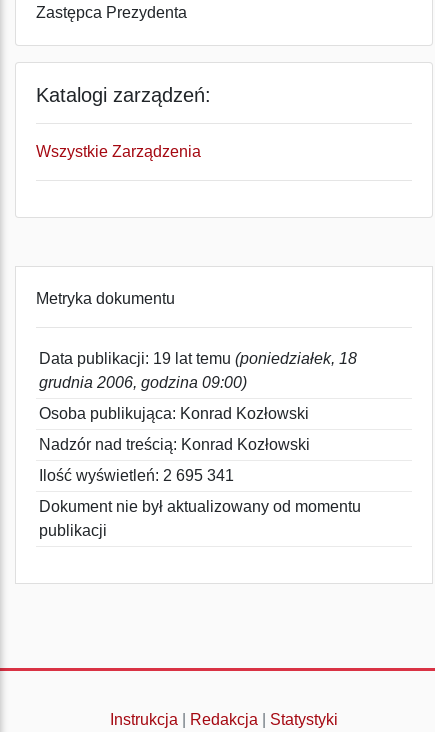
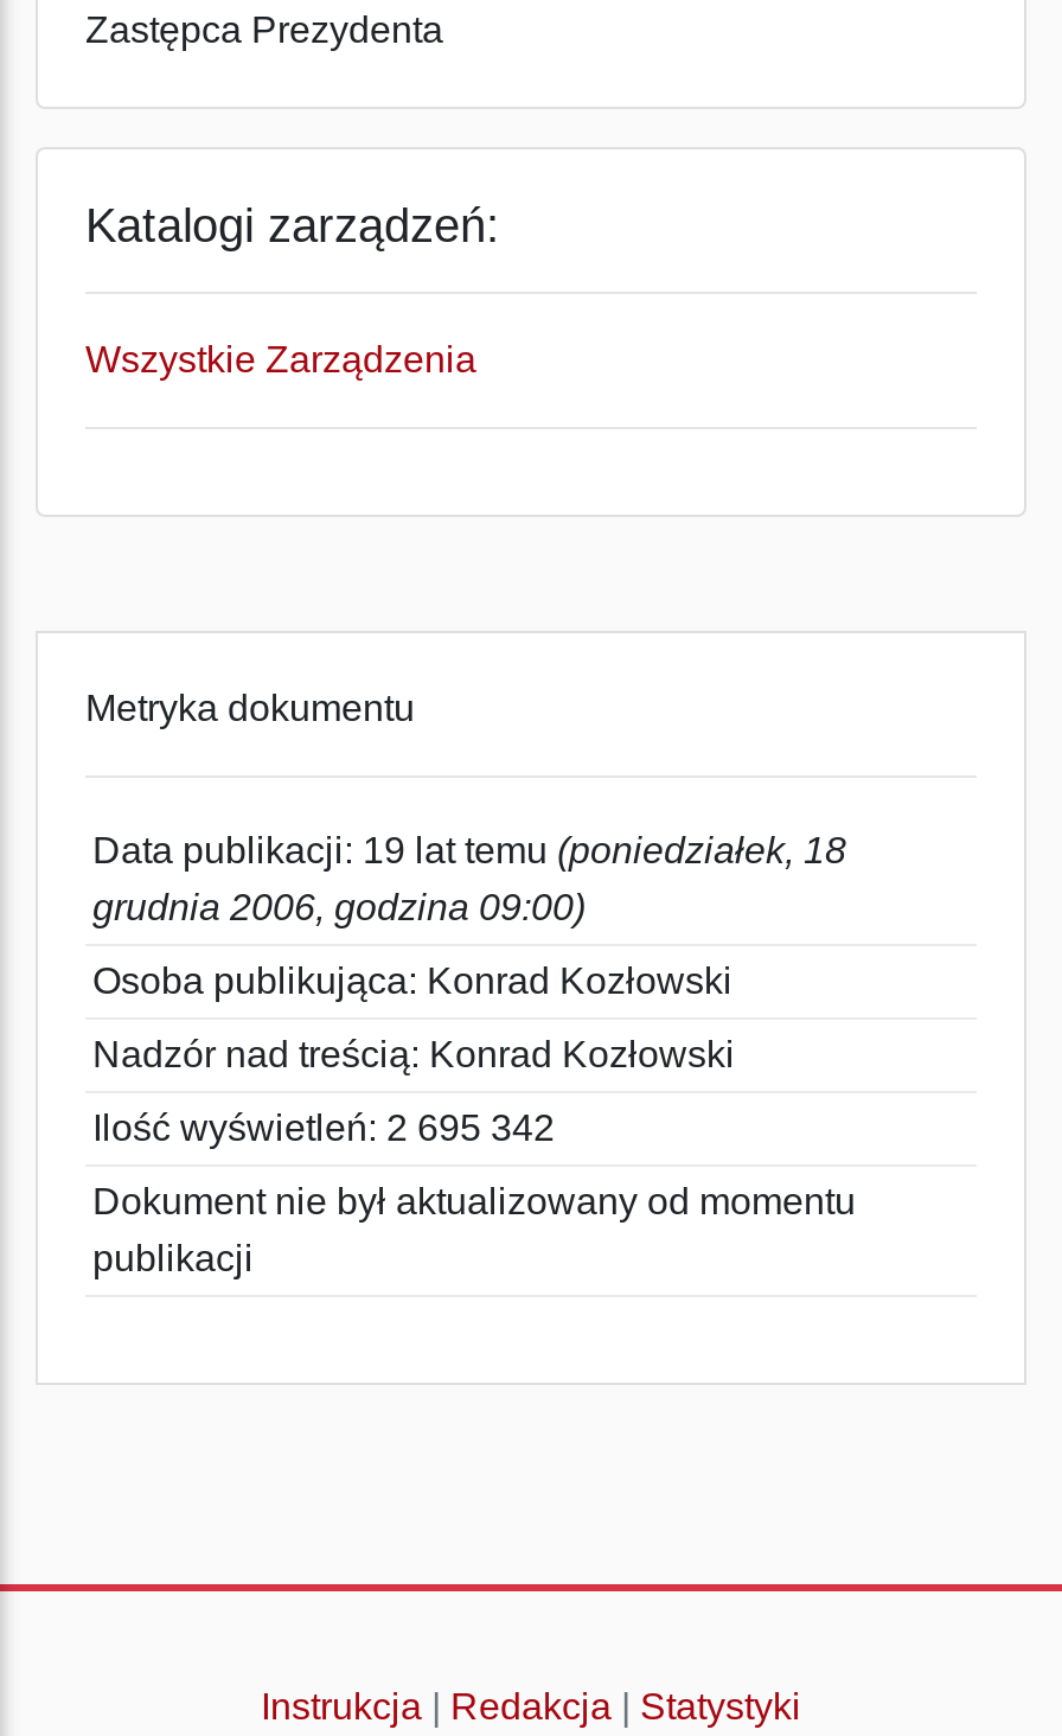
- Ilość wyświetleń: 2 695 341
+ Ilość wyświetleń: 2 695 342
